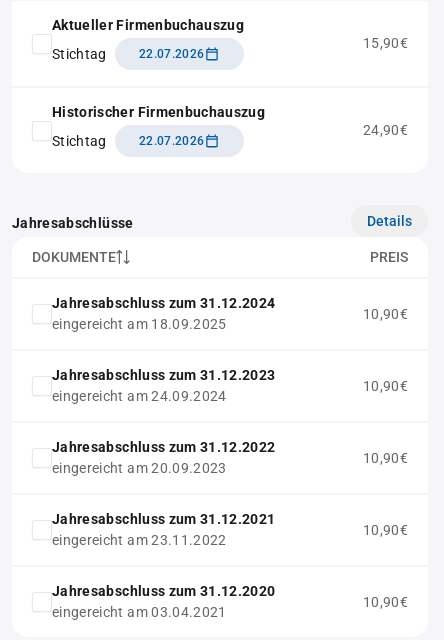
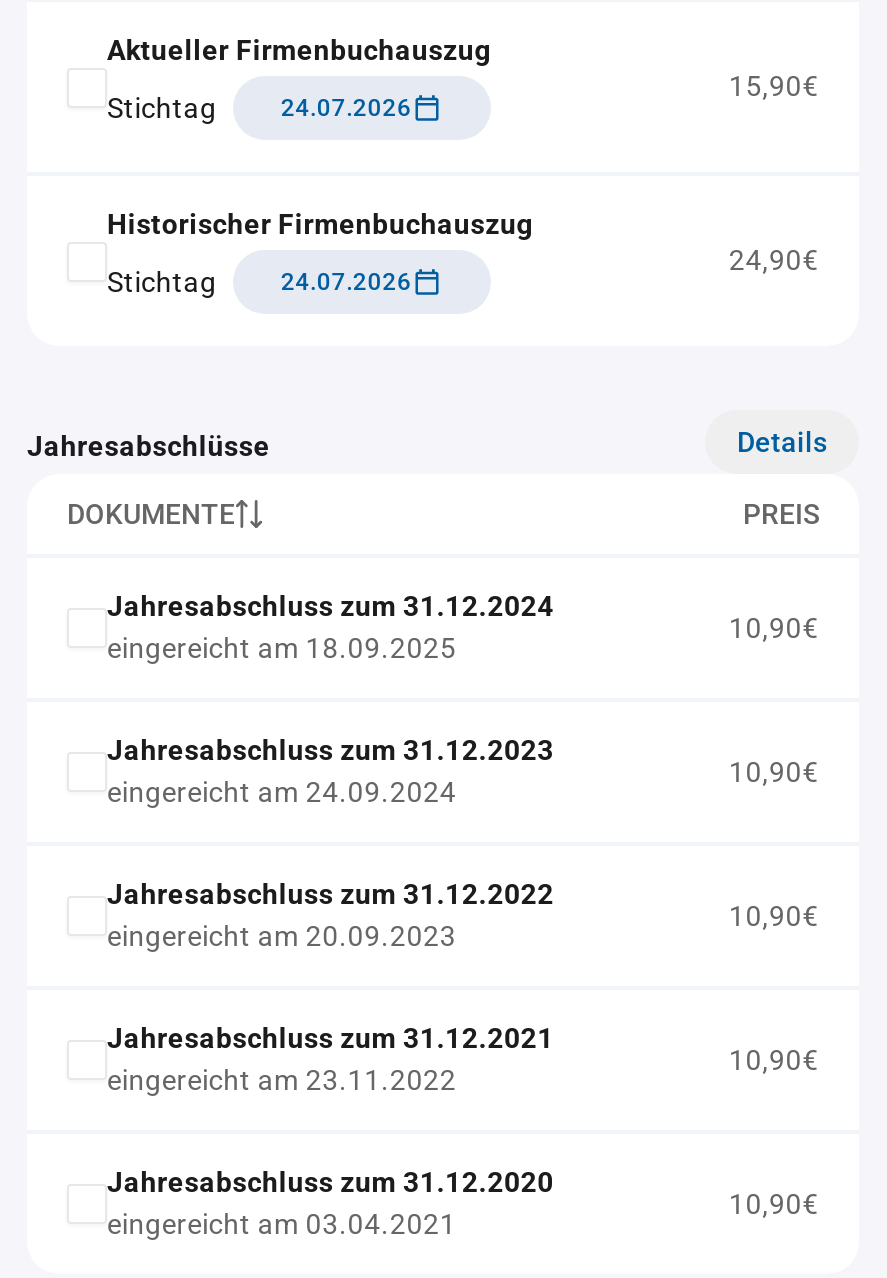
- 22.07.2026
+ 24.07.2026

- 22.07.2026
+ 24.07.2026
